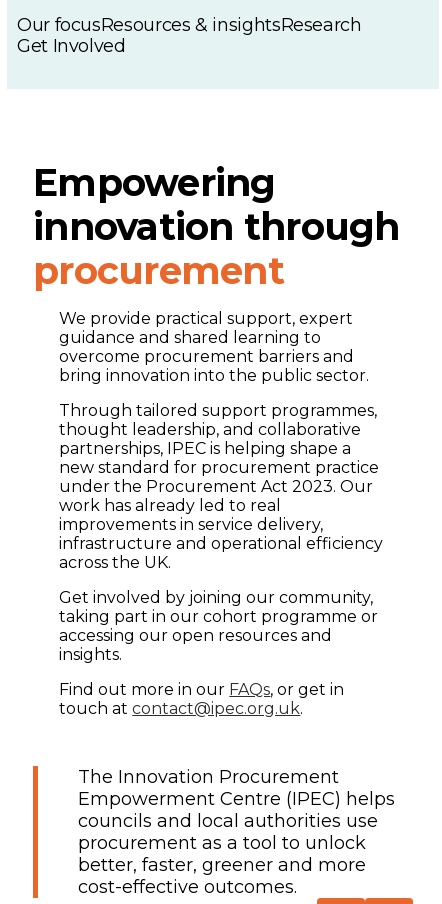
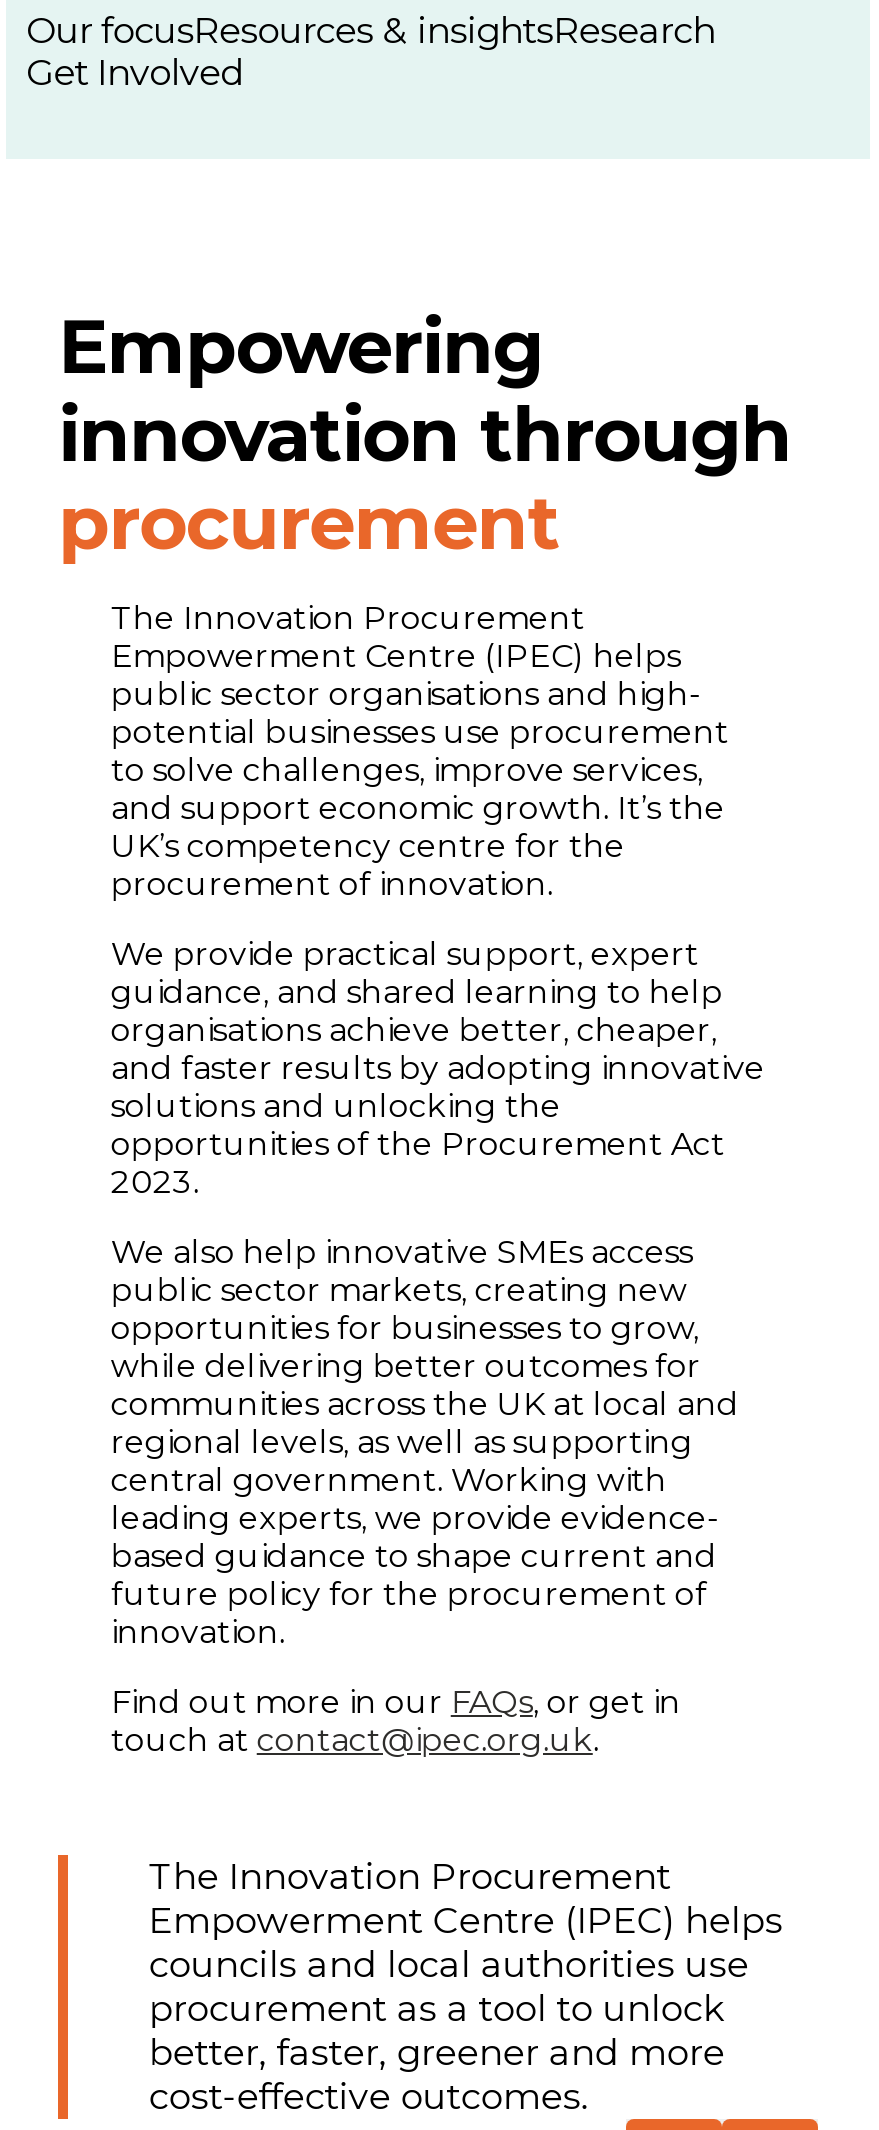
+ The Innovation Procurement
+ Empowerment Centre (IPEC) helps
+ public sector organisations and high-
+ potential businesses use procurement
+ to solve challenges, improve services,
+ and support economic growth. It’s the
+ UK’s competency centre for the
+ procurement of innovation.

- guidance and shared learning to
- overcome procurement barriers and
- bring innovation into the public sector.
- Through tailored support programmes,
- thought leadership, and collaborative
- partnerships, IPEC is helping shape a
- new standard for procurement practice
- under the Procurement Act 2023. Our
- work has already led to real
- improvements in service delivery,
- infrastructure and operational efficiency
- across the UK.
- Get involved by joining our community,
- taking part in our cohort programme or
- accessing our open resources and
- insights.
+ guidance, and shared learning to help
+ organisations achieve better, cheaper,
+ and faster results by adopting innovative
+ solutions and unlocking the
+ opportunities of the Procurement Act
+ 2023.
+ We also help innovative SMEs access
+ public sector markets, creating new
+ opportunities for businesses to grow,
+ while delivering better outcomes for
+ communities across the UK at local and
+ regional levels, as well as supporting
+ central government. Working with
+ leading experts, we provide evidence-
+ based guidance to shape current and
+ future policy for the procurement of
+ innovation.
